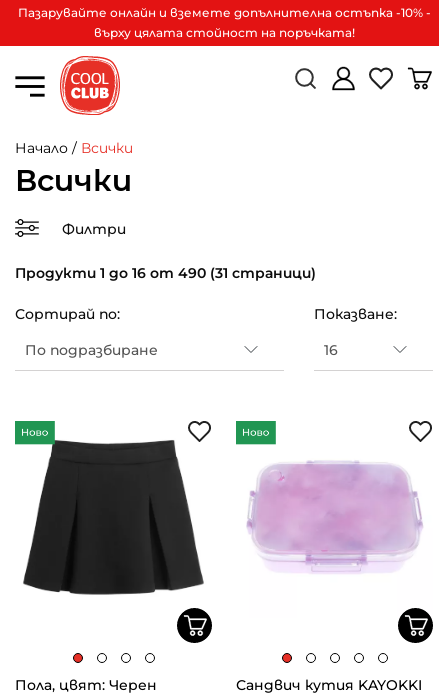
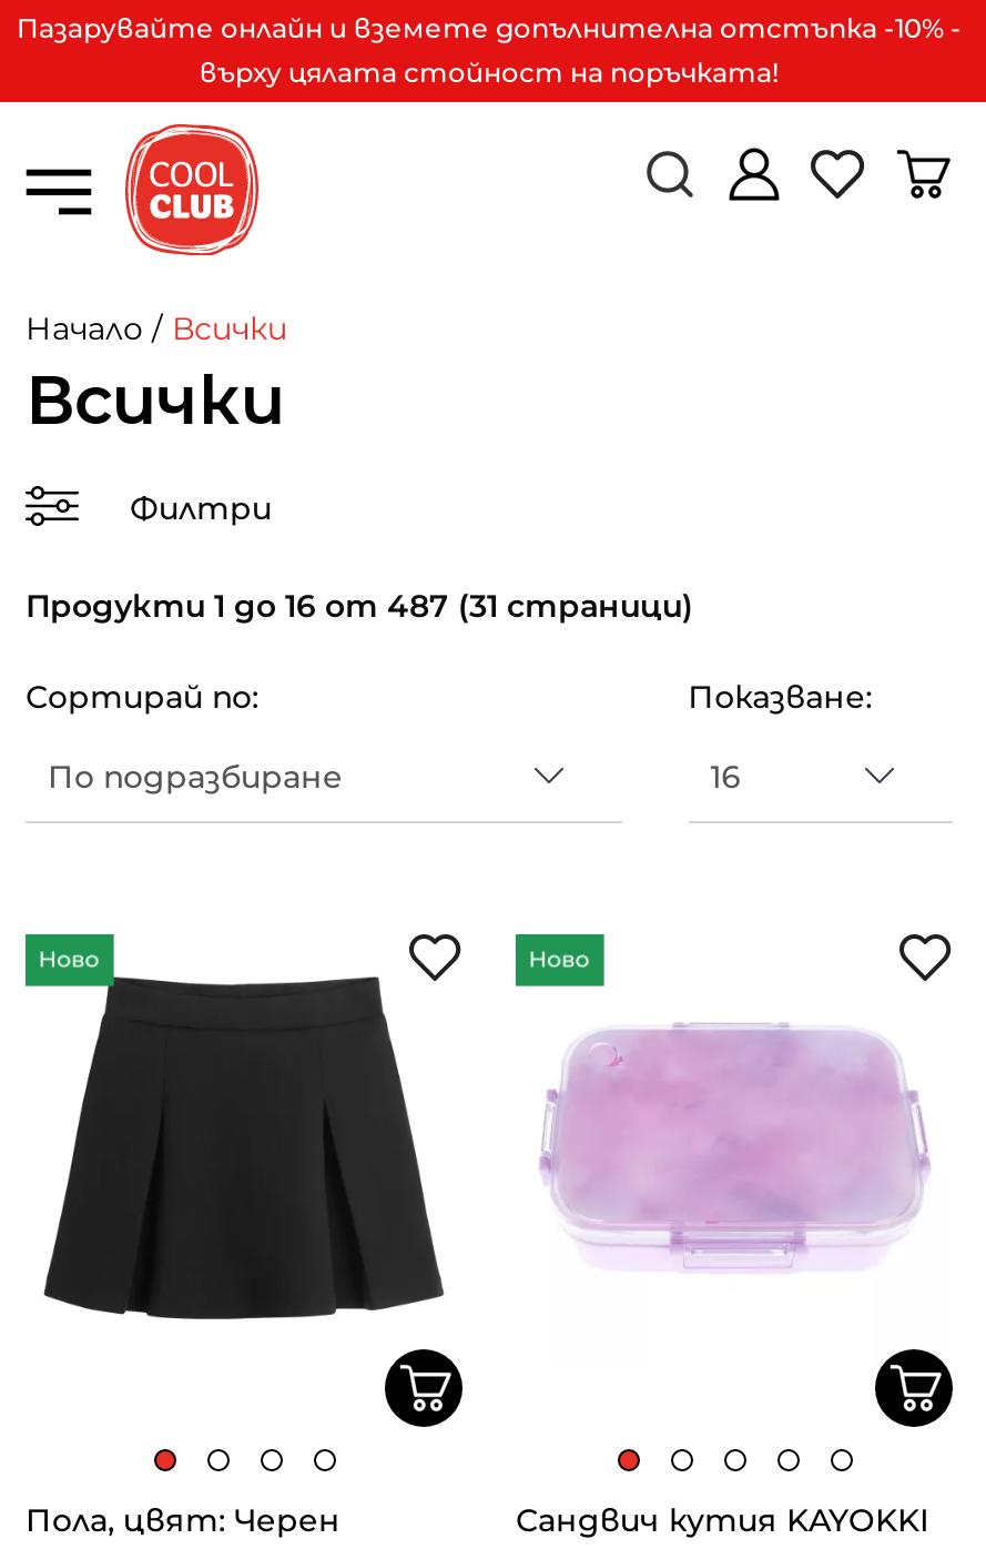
- Пазарувайте онлайн и вземете допълнителна остъпка -10% -
+ Пазарувайте онлайн и вземете допълнителна отстъпка -10% -

- Продукти 1 до 16 от 490 (31 страници)
+ Продукти 1 до 16 от 487 (31 страници)
